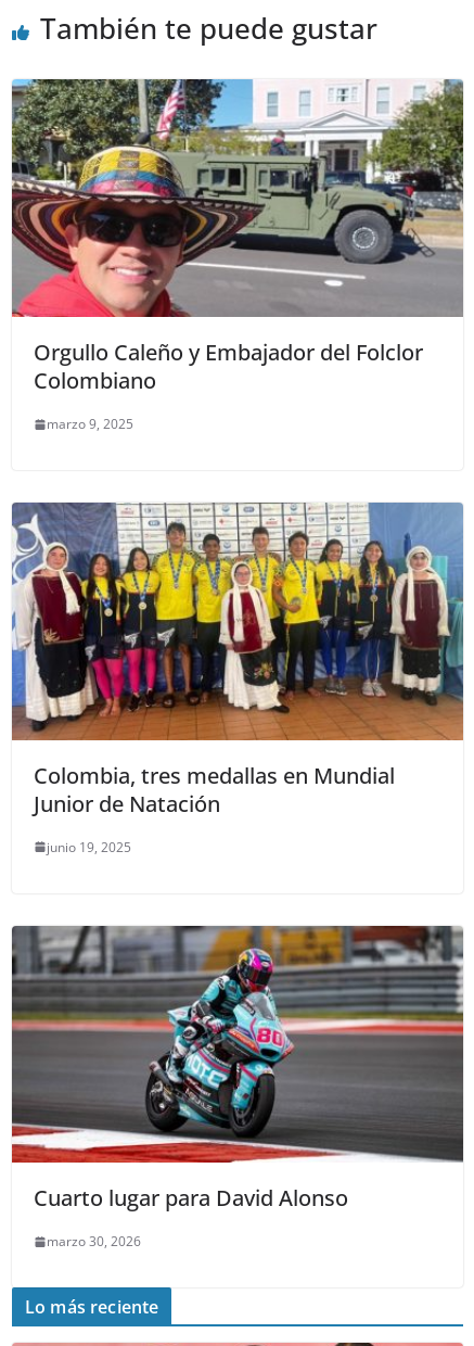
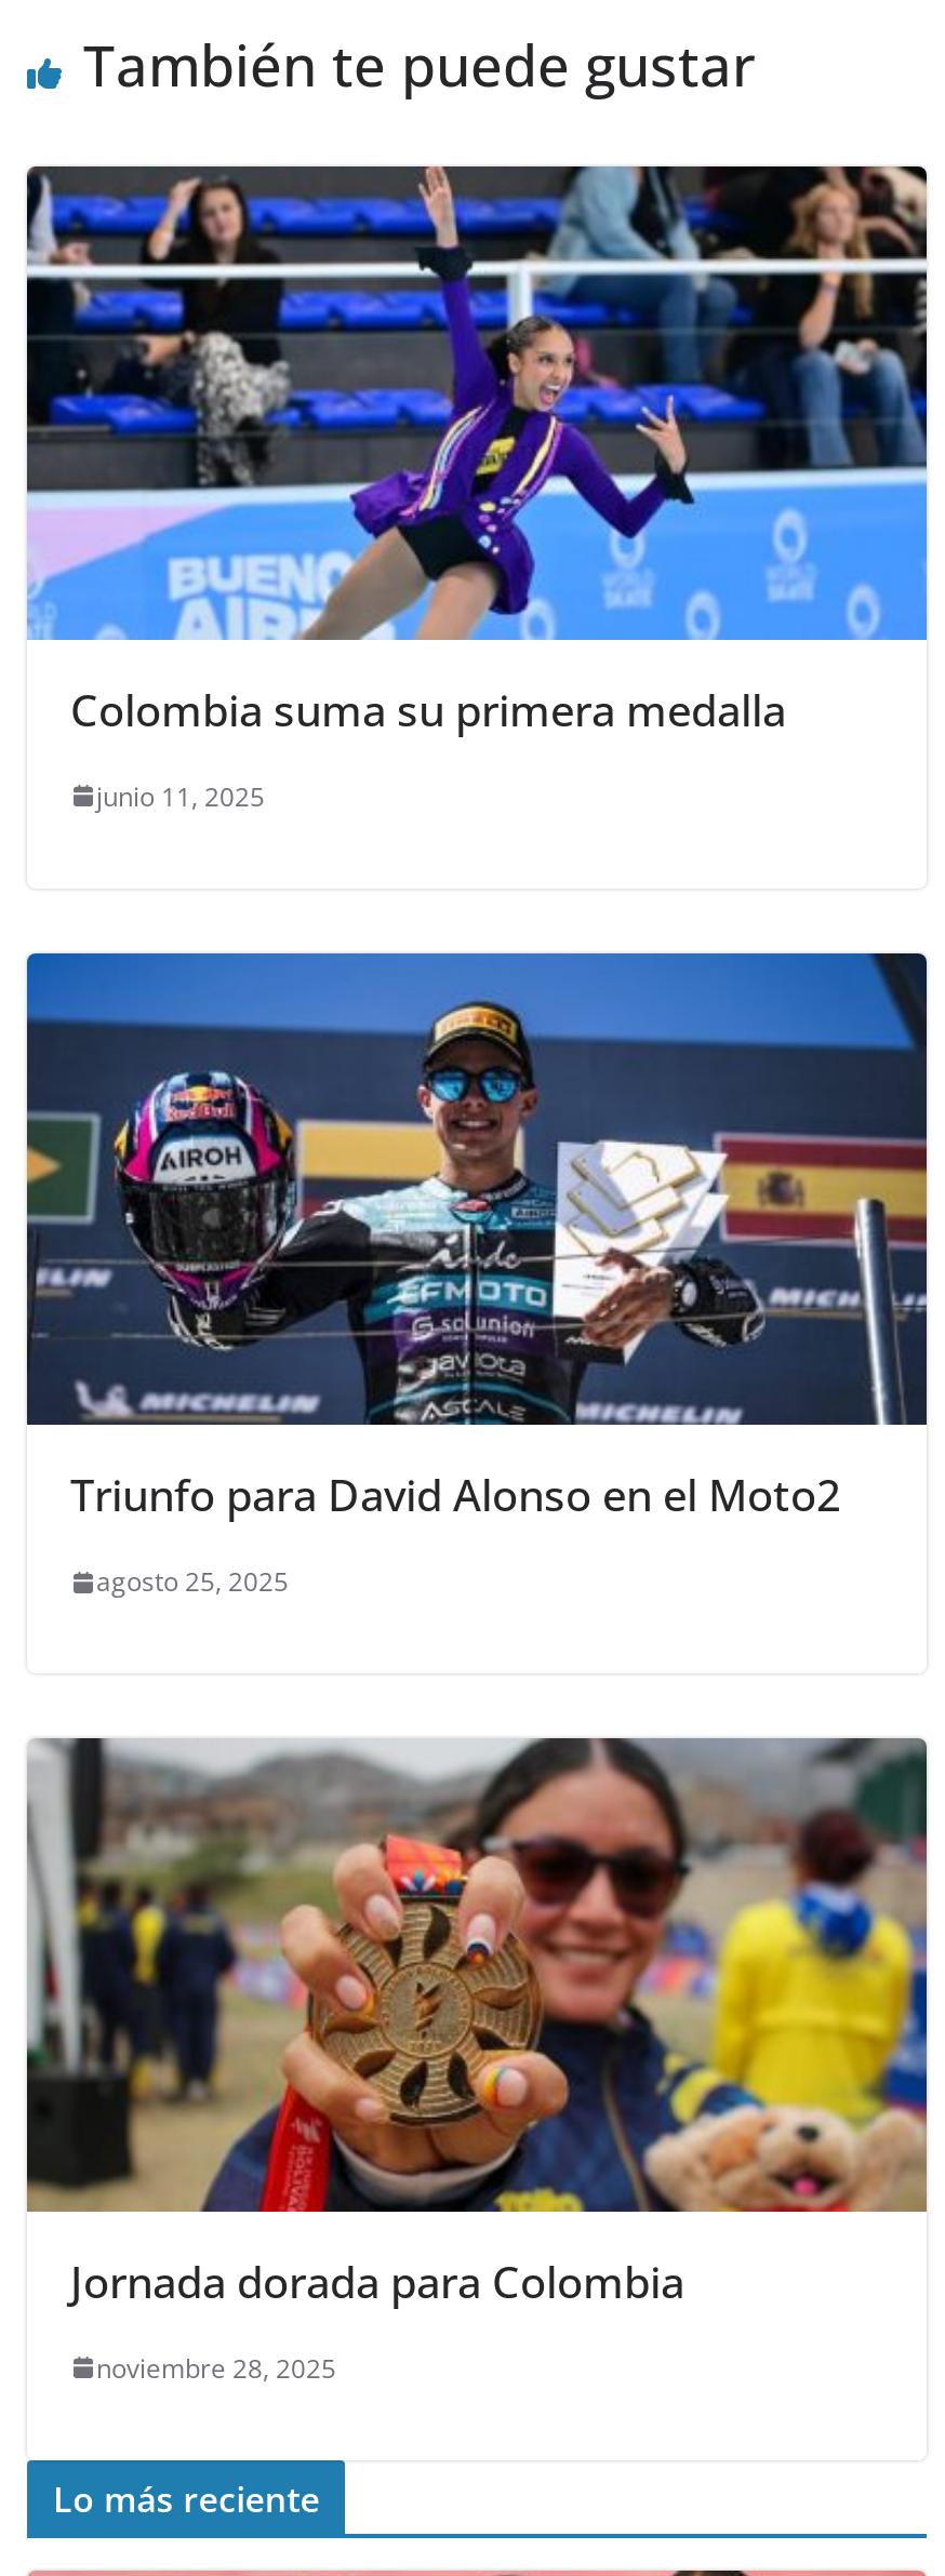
- [image]
- Orgullo Caleño y Embajador del Folclor
- Colombiano
+ [image]
+ Colombia suma su primera medalla

- marzo 9, 2025
+ junio 11, 2025

- [image]
- Colombia, tres medallas en Mundial
- Junior de Natación
+ [image]
+ Triunfo para David Alonso en el Moto2

- junio 19, 2025
+ agosto 25, 2025

- [image]
- Cuarto lugar para David Alonso
+ [image]
+ Jornada dorada para Colombia

- marzo 30, 2026
+ noviembre 28, 2025
